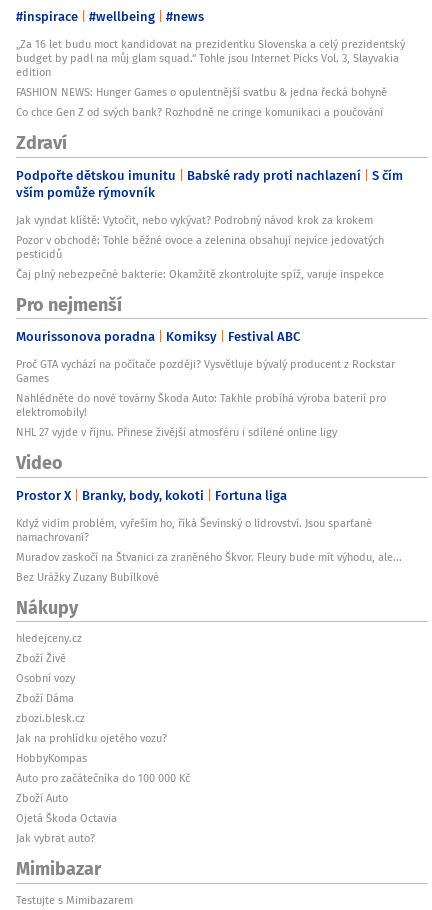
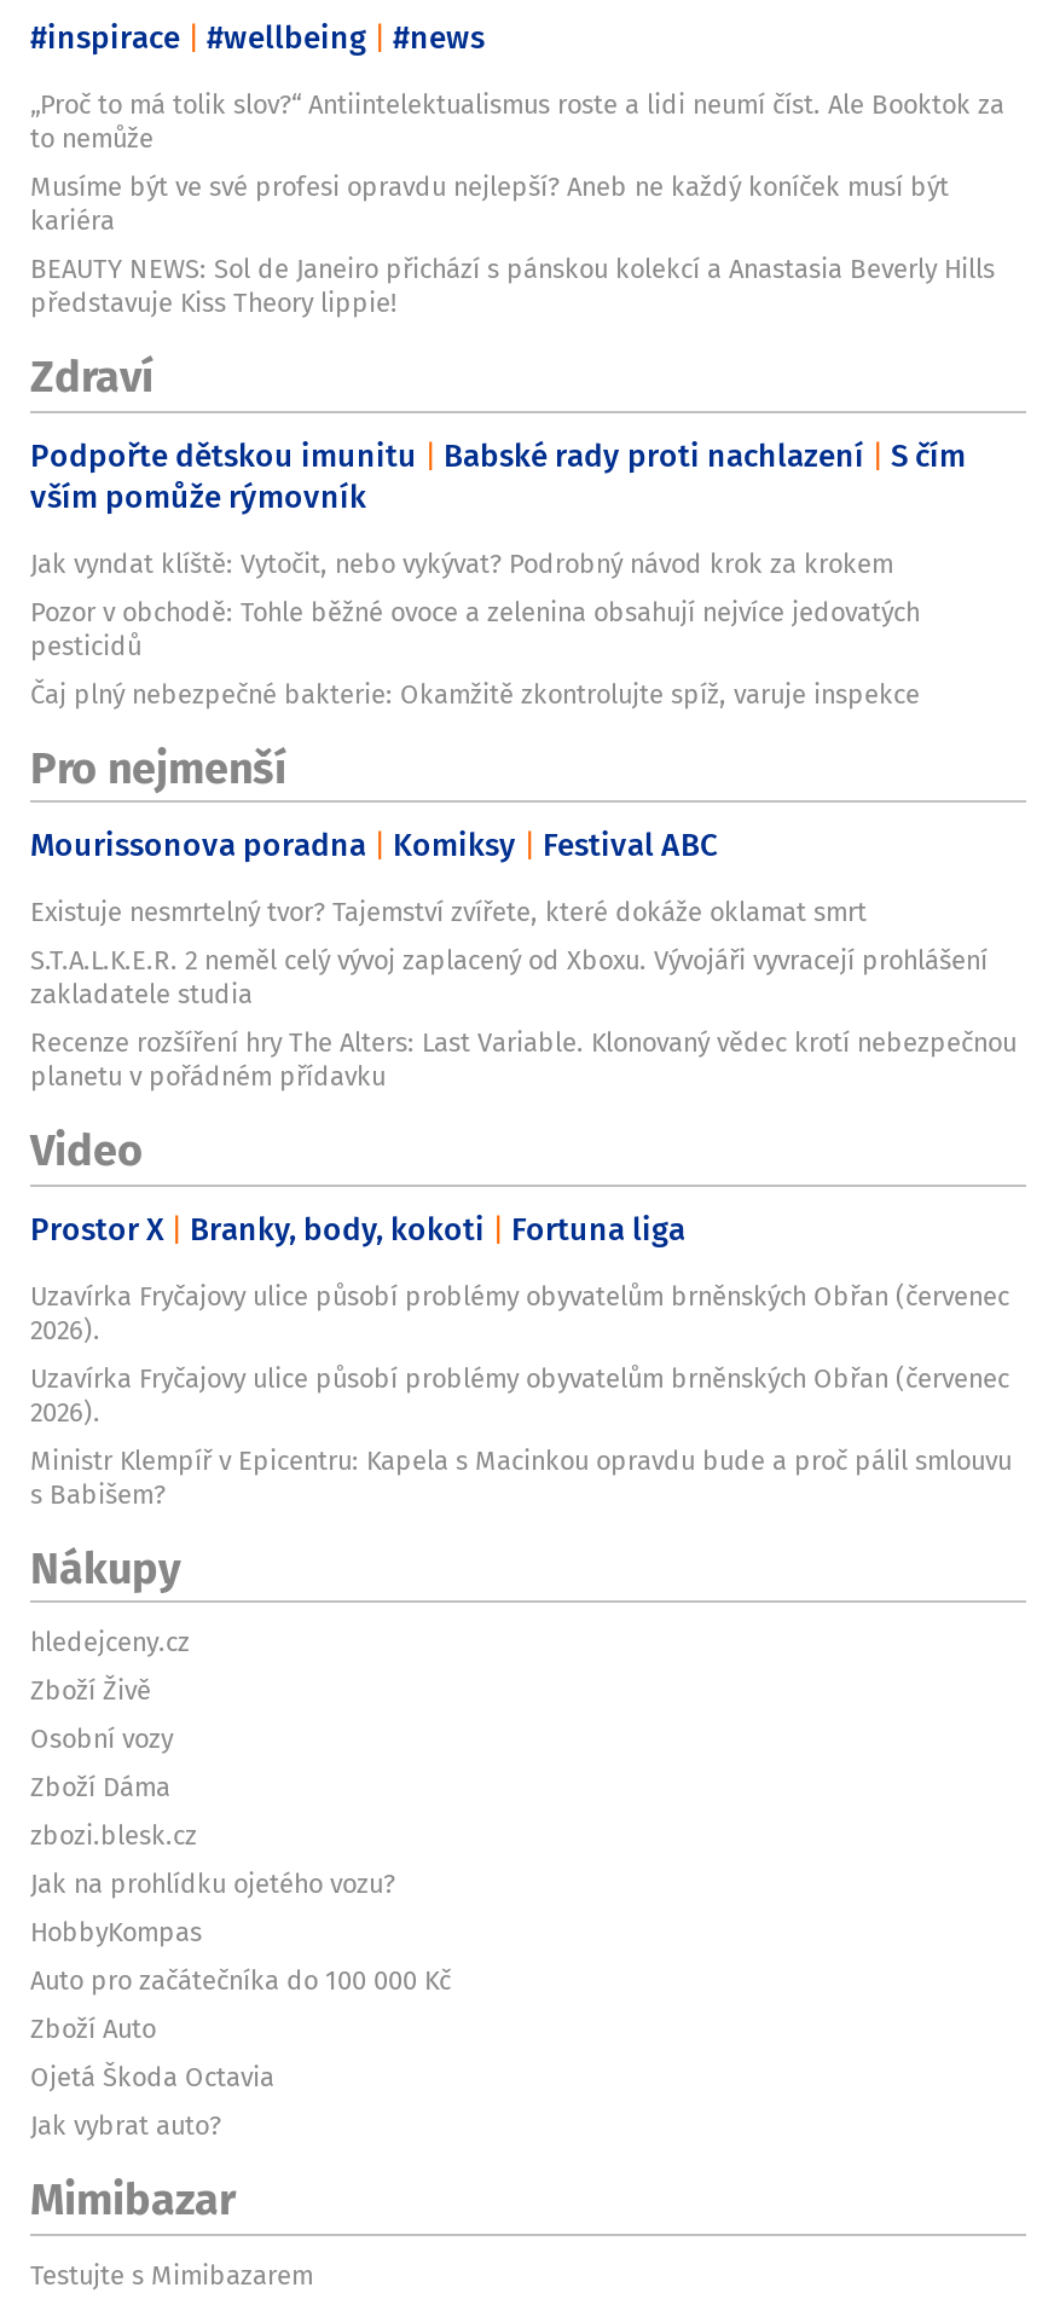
- „Za 16 let budu moct kandidovat na prezidentku Slovenska a celý prezidentský
- budget by padl na můj glam squad.“ Tohle jsou Internet Picks Vol. 3, Slayvakia
- edition
- FASHION NEWS: Hunger Games o opulentnější svatbu & jedna řecká bohyně
- Co chce Gen Z od svých bank? Rozhodně ne cringe komunikaci a poučování
+ „Proč to má tolik slov?“ Antiintelektualismus roste a lidi neumí číst. Ale Booktok za
+ to nemůže
+ Musíme být ve své profesi opravdu nejlepší? Aneb ne každý koníček musí být
+ kariéra
+ BEAUTY NEWS: Sol de Janeiro přichází s pánskou kolekcí a Anastasia Beverly Hills
+ představuje Kiss Theory lippie!

- Proč GTA vychází na počítače později? Vysvětluje bývalý producent z Rockstar
- Games
- Nahlédněte do nové továrny Škoda Auto: Takhle probíhá výroba baterií pro
- elektromobily!
- NHL 27 vyjde v říjnu. Přinese živější atmosféru i sdílené online ligy
+ Existuje nesmrtelný tvor? Tajemství zvířete, které dokáže oklamat smrt
+ S.T.A.L.K.E.R. 2 neměl celý vývoj zaplacený od Xboxu. Vývojáři vyvracejí prohlášení
+ zakladatele studia
+ Recenze rozšíření hry The Alters: Last Variable. Klonovaný vědec krotí nebezpečnou
+ planetu v pořádném přídavku

- Když vidím problém, vyřeším ho, říká Ševínský o lídrovství. Jsou sparťané
- namachrovaní?
- Muradov zaskočí na Štvanici za zraněného Škvor. Fleury bude mít výhodu, ale...
- Bez Urážky Zuzany Bubílkové
+ Uzavírka Fryčajovy ulice působí problémy obyvatelům brněnských Obřan (červenec
+ 2026).
+ Uzavírka Fryčajovy ulice působí problémy obyvatelům brněnských Obřan (červenec
+ 2026).
+ Ministr Klempíř v Epicentru: Kapela s Macinkou opravdu bude a proč pálil smlouvu
+ s Babišem?
